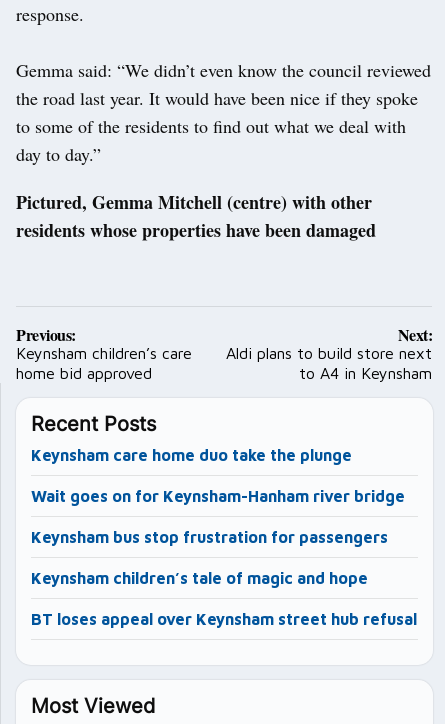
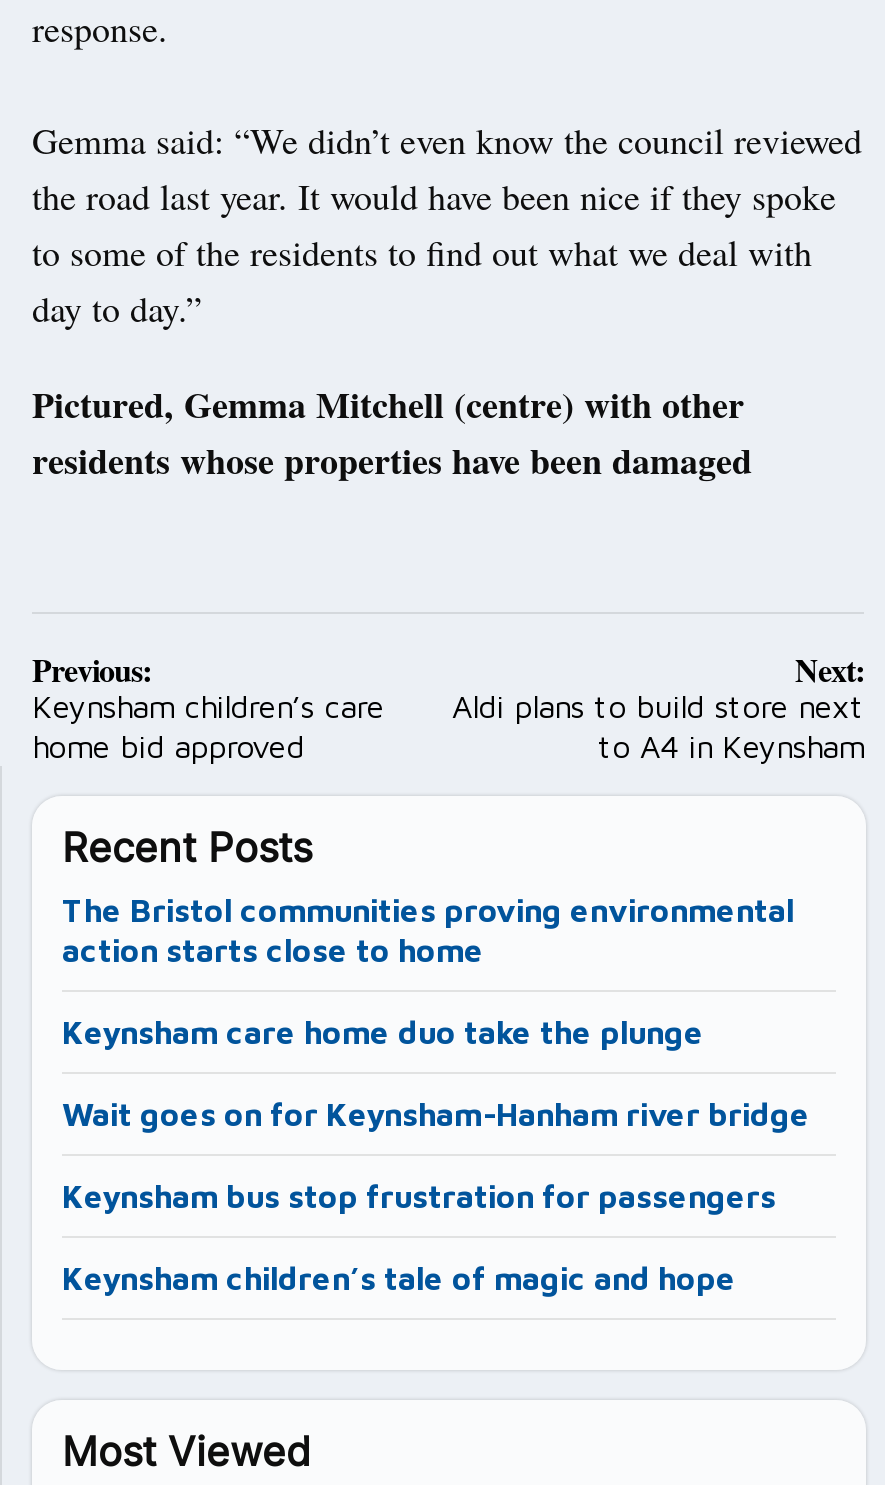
+ The Bristol communities proving environmental
+ action starts close to home

moved down: Keynsham care home duo take the plunge | Wait goes on for Keynsham-Hanham river bridge | Keynsham bus stop frustration for passengers | Keynsham children’s tale of magic and hope

- BT loses appeal over Keynsham street hub refusal
